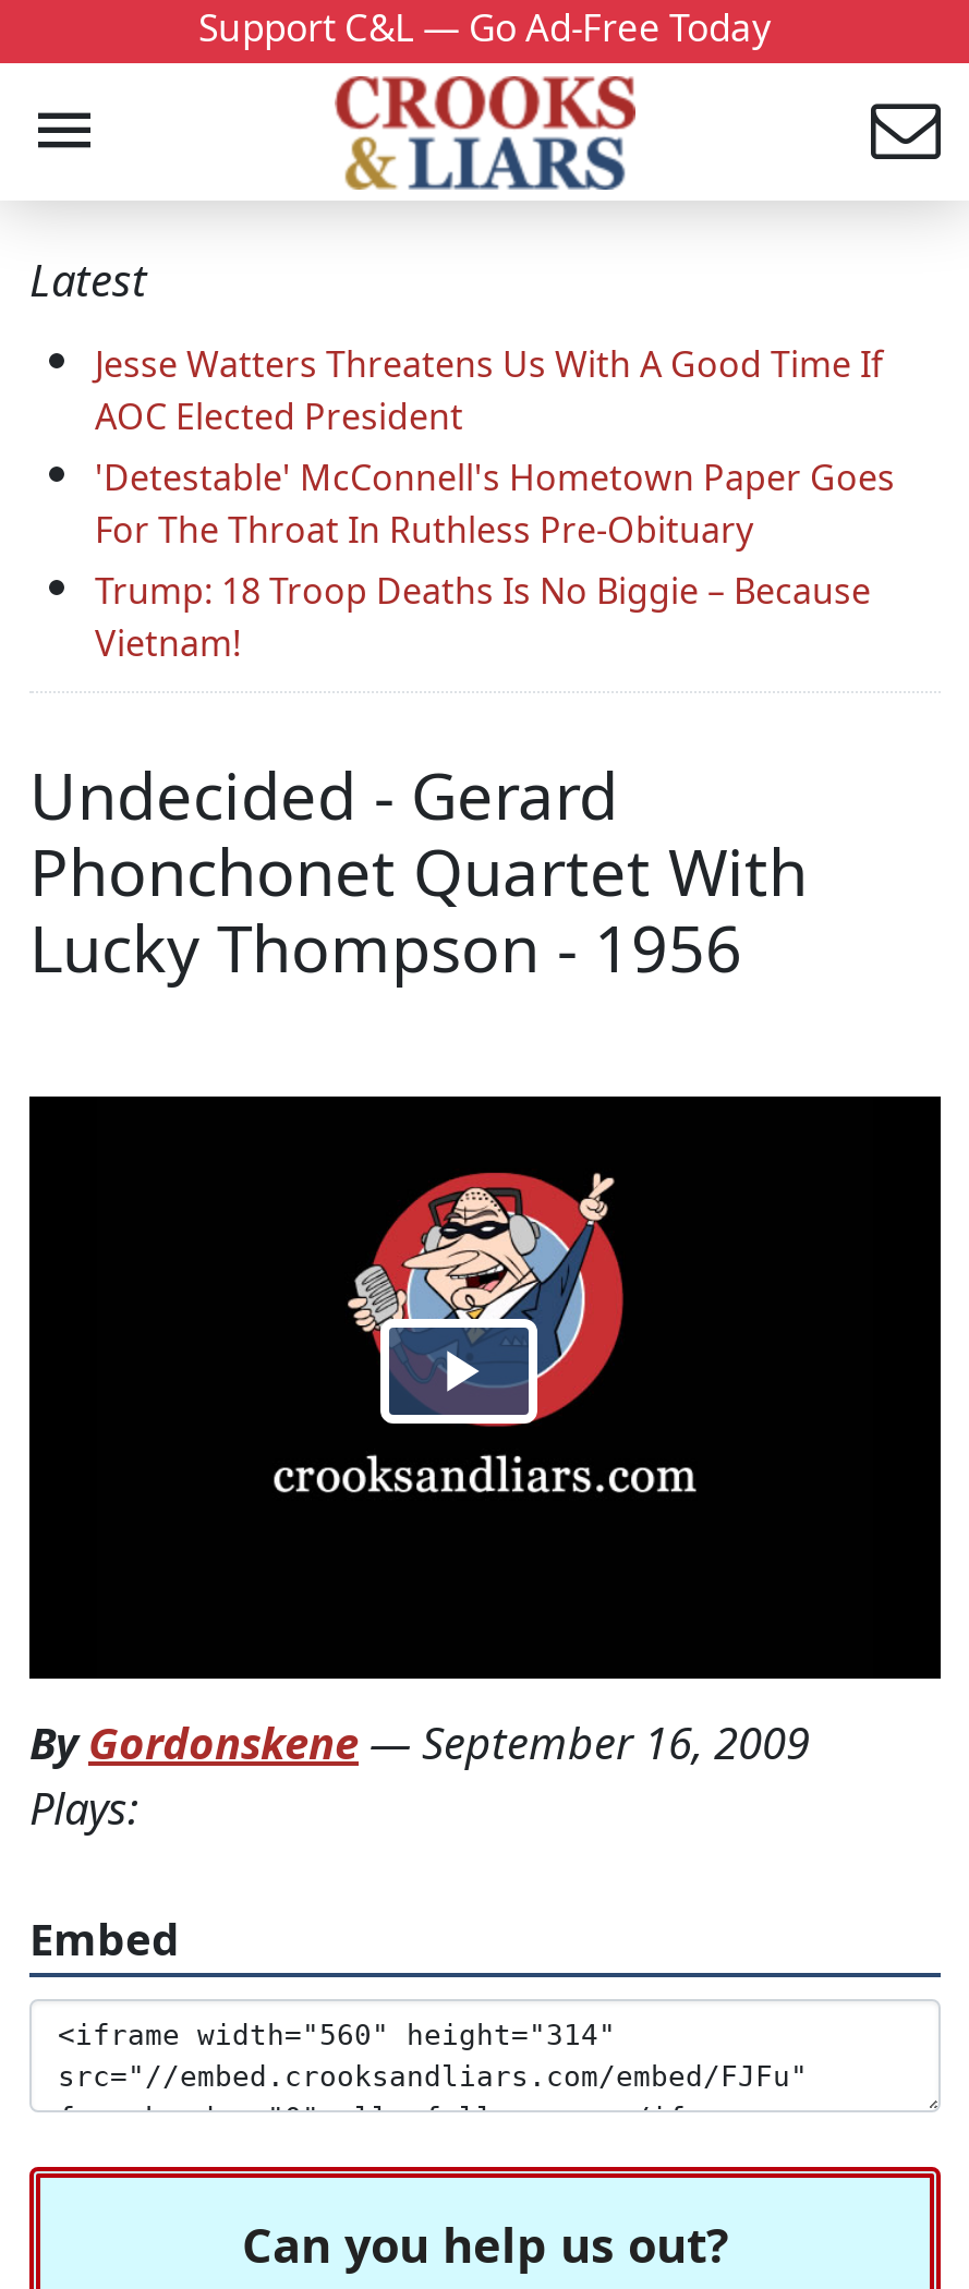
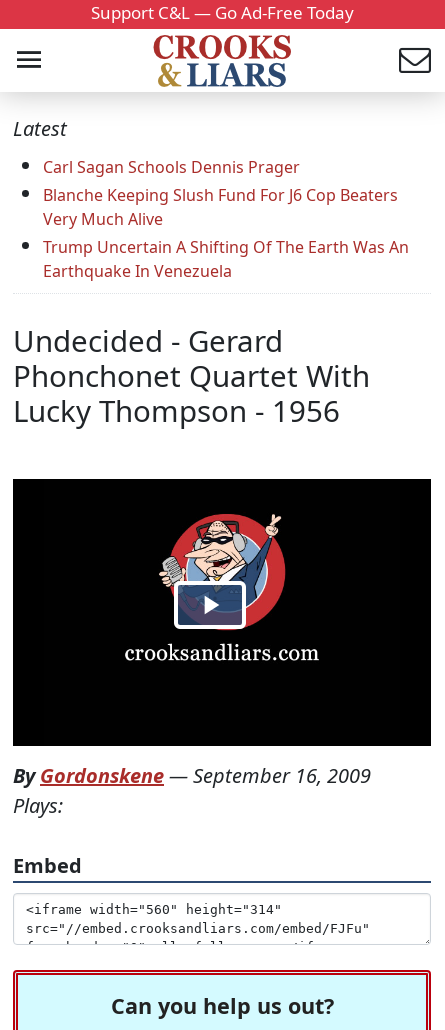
- Jesse Watters Threatens Us With A Good Time If
- AOC Elected President
- 'Detestable' McConnell's Hometown Paper Goes
- For The Throat In Ruthless Pre-Obituary
- Trump: 18 Troop Deaths Is No Biggie – Because
- Vietnam!
+ Carl Sagan Schools Dennis Prager
+ Blanche Keeping Slush Fund For J6 Cop Beaters
+ Very Much Alive
+ Trump Uncertain A Shifting Of The Earth Was An
+ Earthquake In Venezuela
